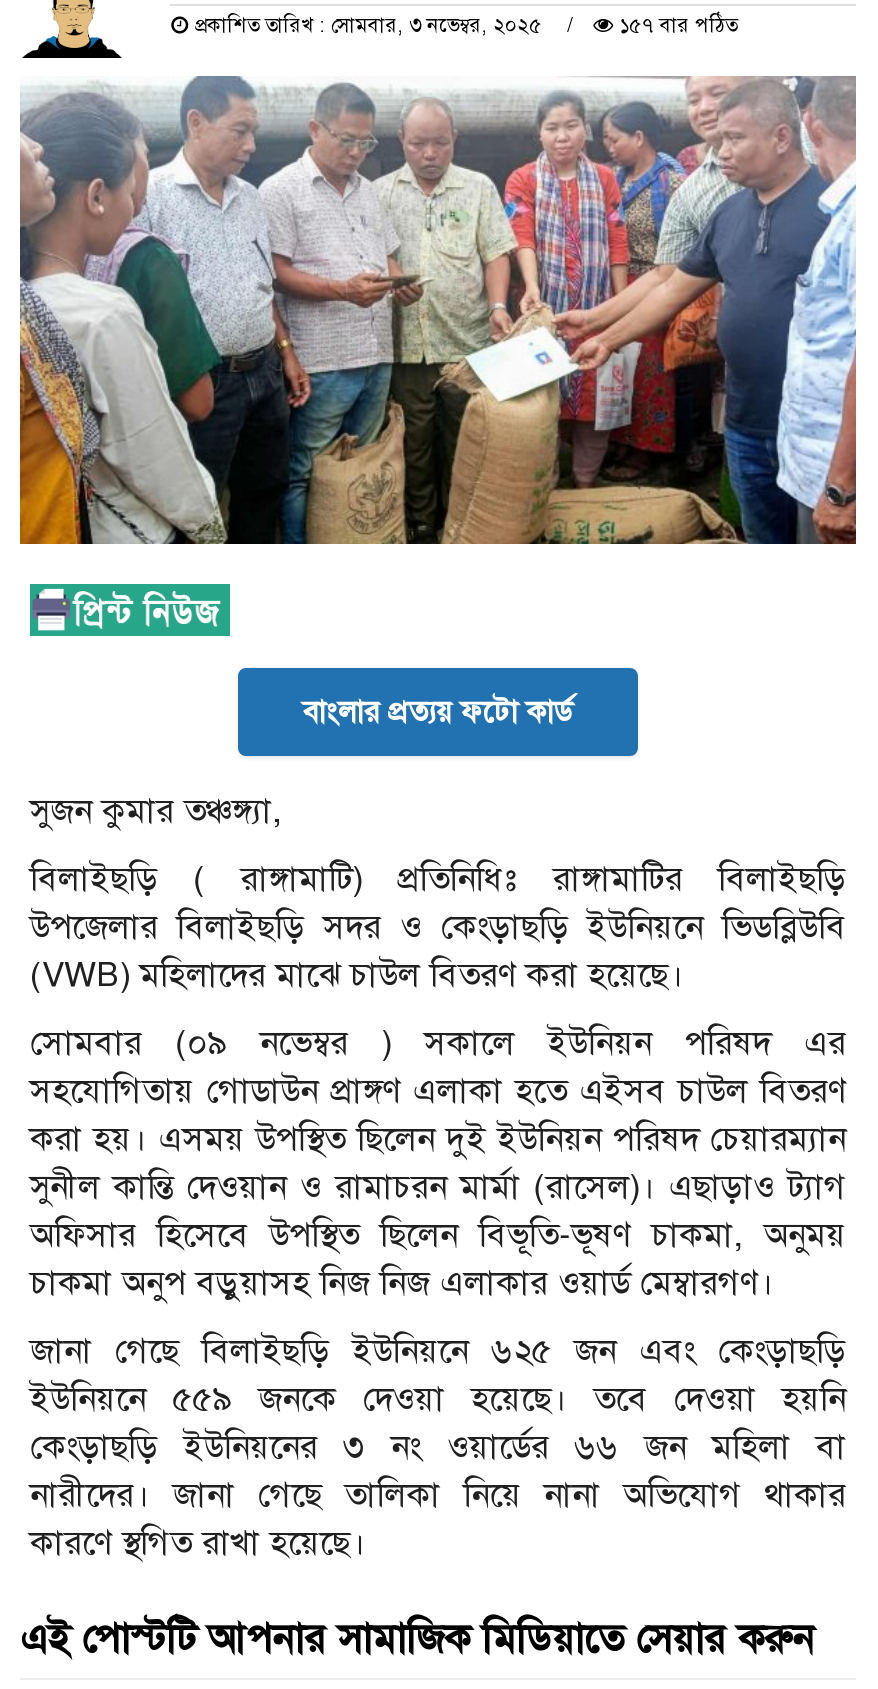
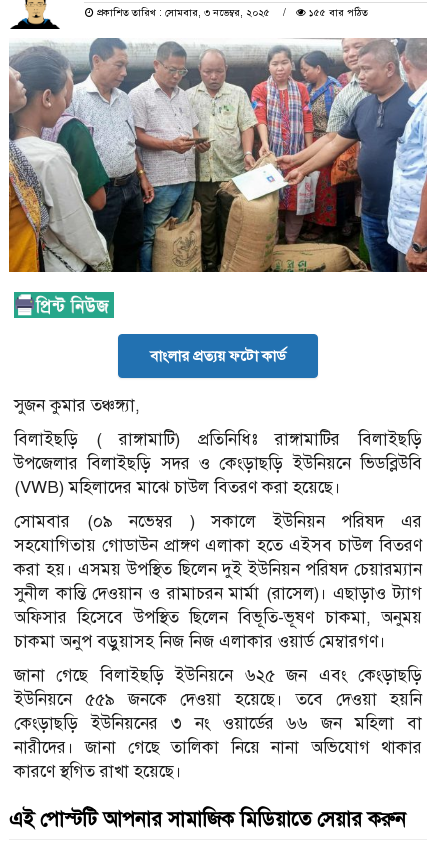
- ১৫৭ বার পঠিত
+ ১৫৫ বার পঠিত
